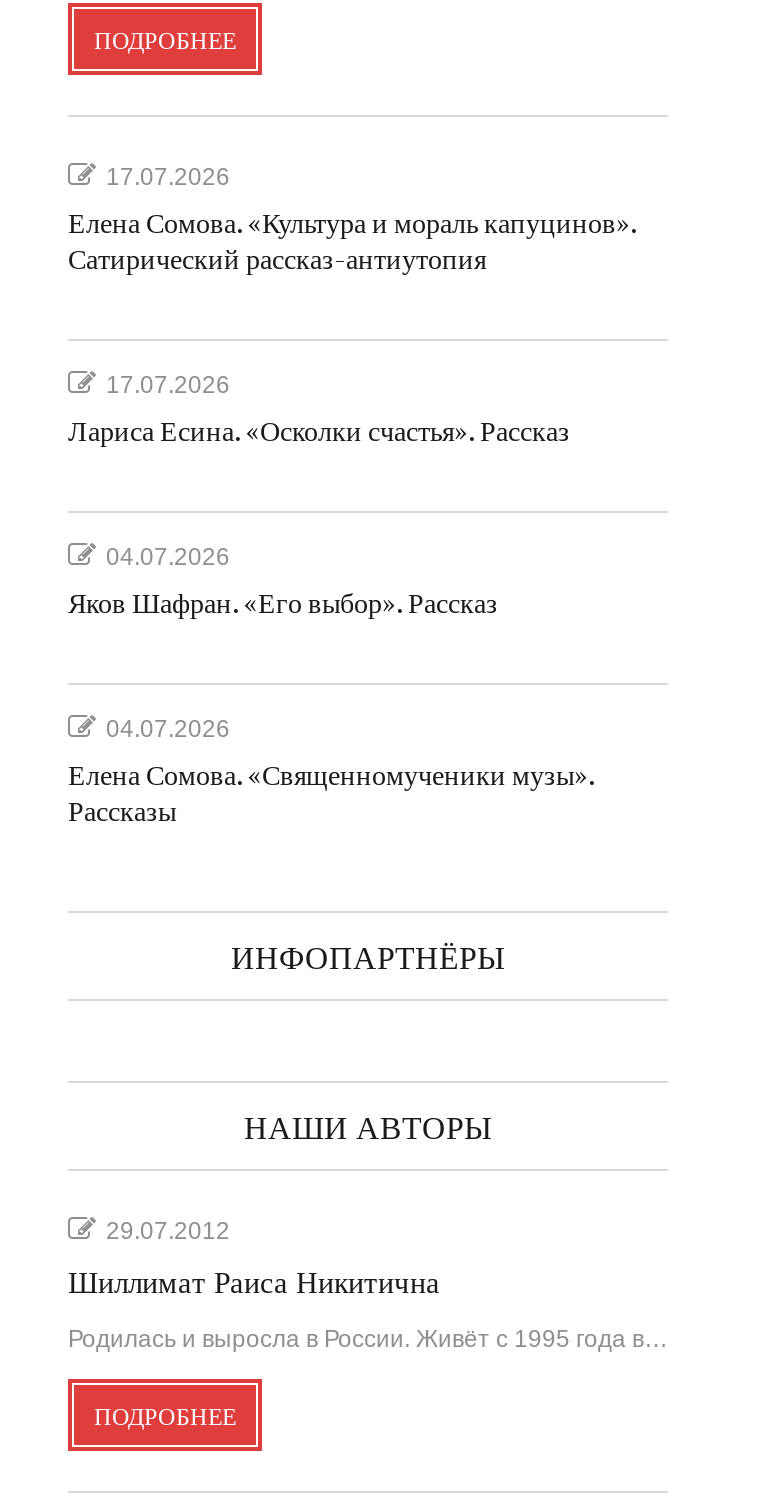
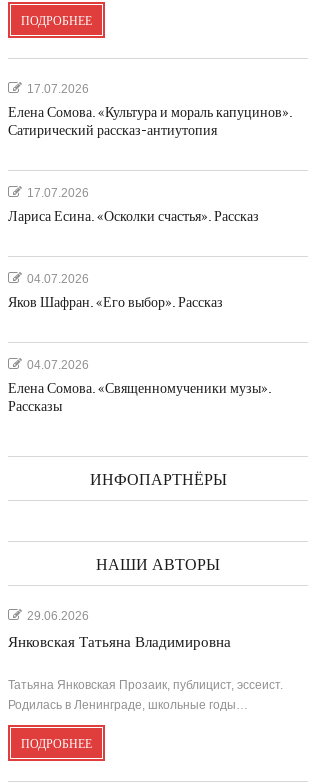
- 29.07.2012
+ 29.06.2026

- Шиллимат Раиса Никитична
+ Янковская Татьяна Владимировна

- Родилась и выросла в России. Живёт с 1995 года в…
+ Татьяна Янковская Прозаик, публицист, эссеист.
+ Родилась в Ленинграде, школьные годы…
